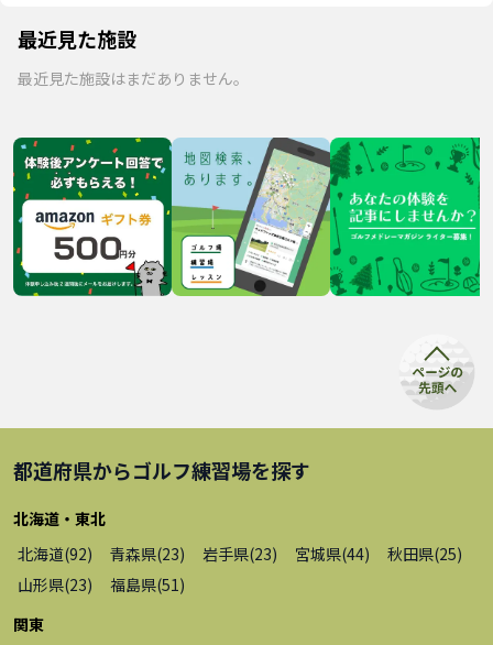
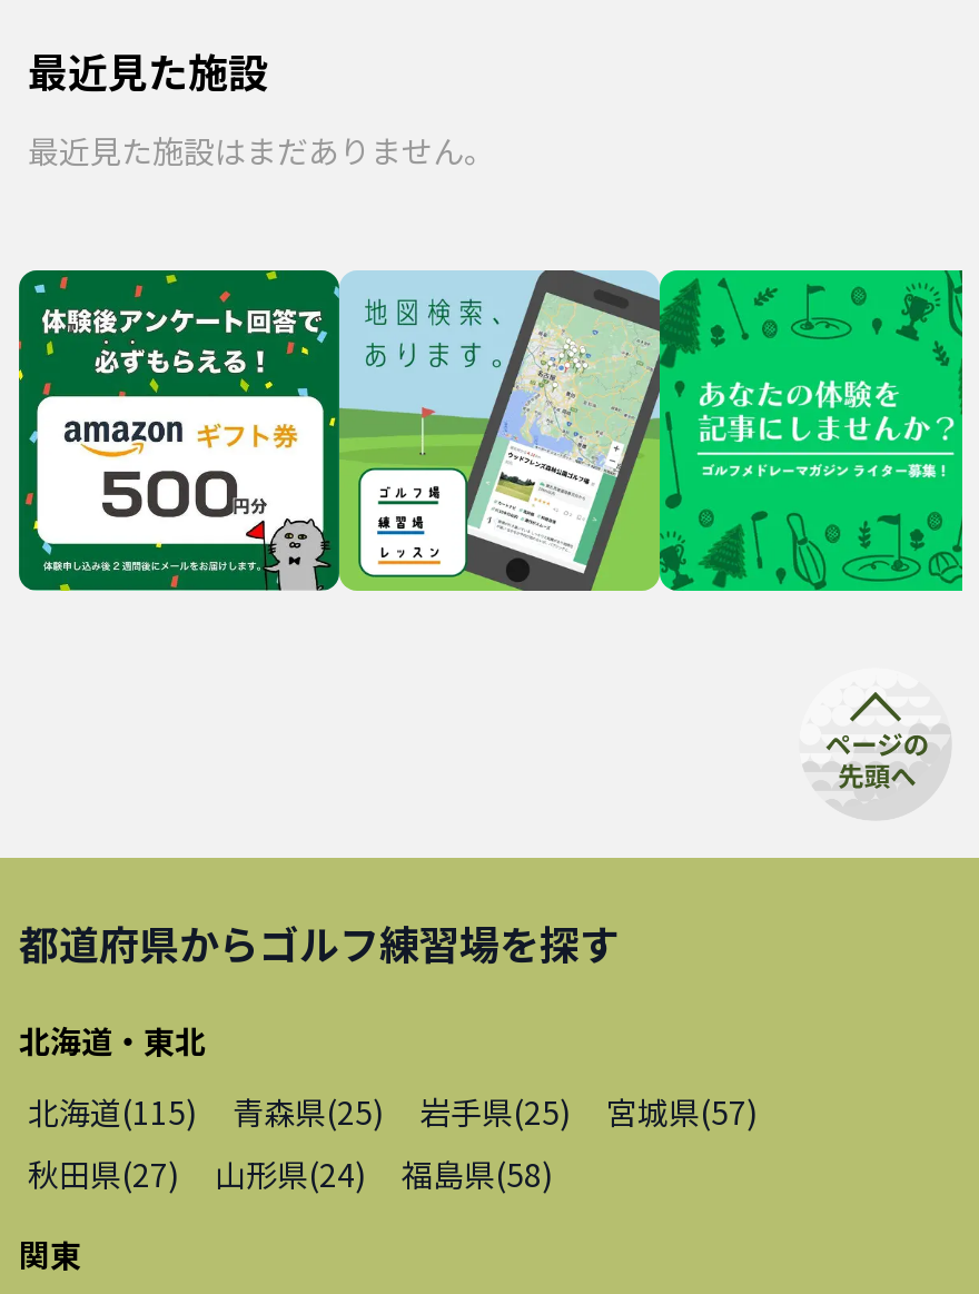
- 北海道(92)
+ 北海道(115)

- 青森県(23)
+ 青森県(25)

- 岩手県(23)
+ 岩手県(25)

- 宮城県(44)
+ 宮城県(57)

- 秋田県(25)
+ 秋田県(27)

- 山形県(23)
+ 山形県(24)

- 福島県(51)
+ 福島県(58)
